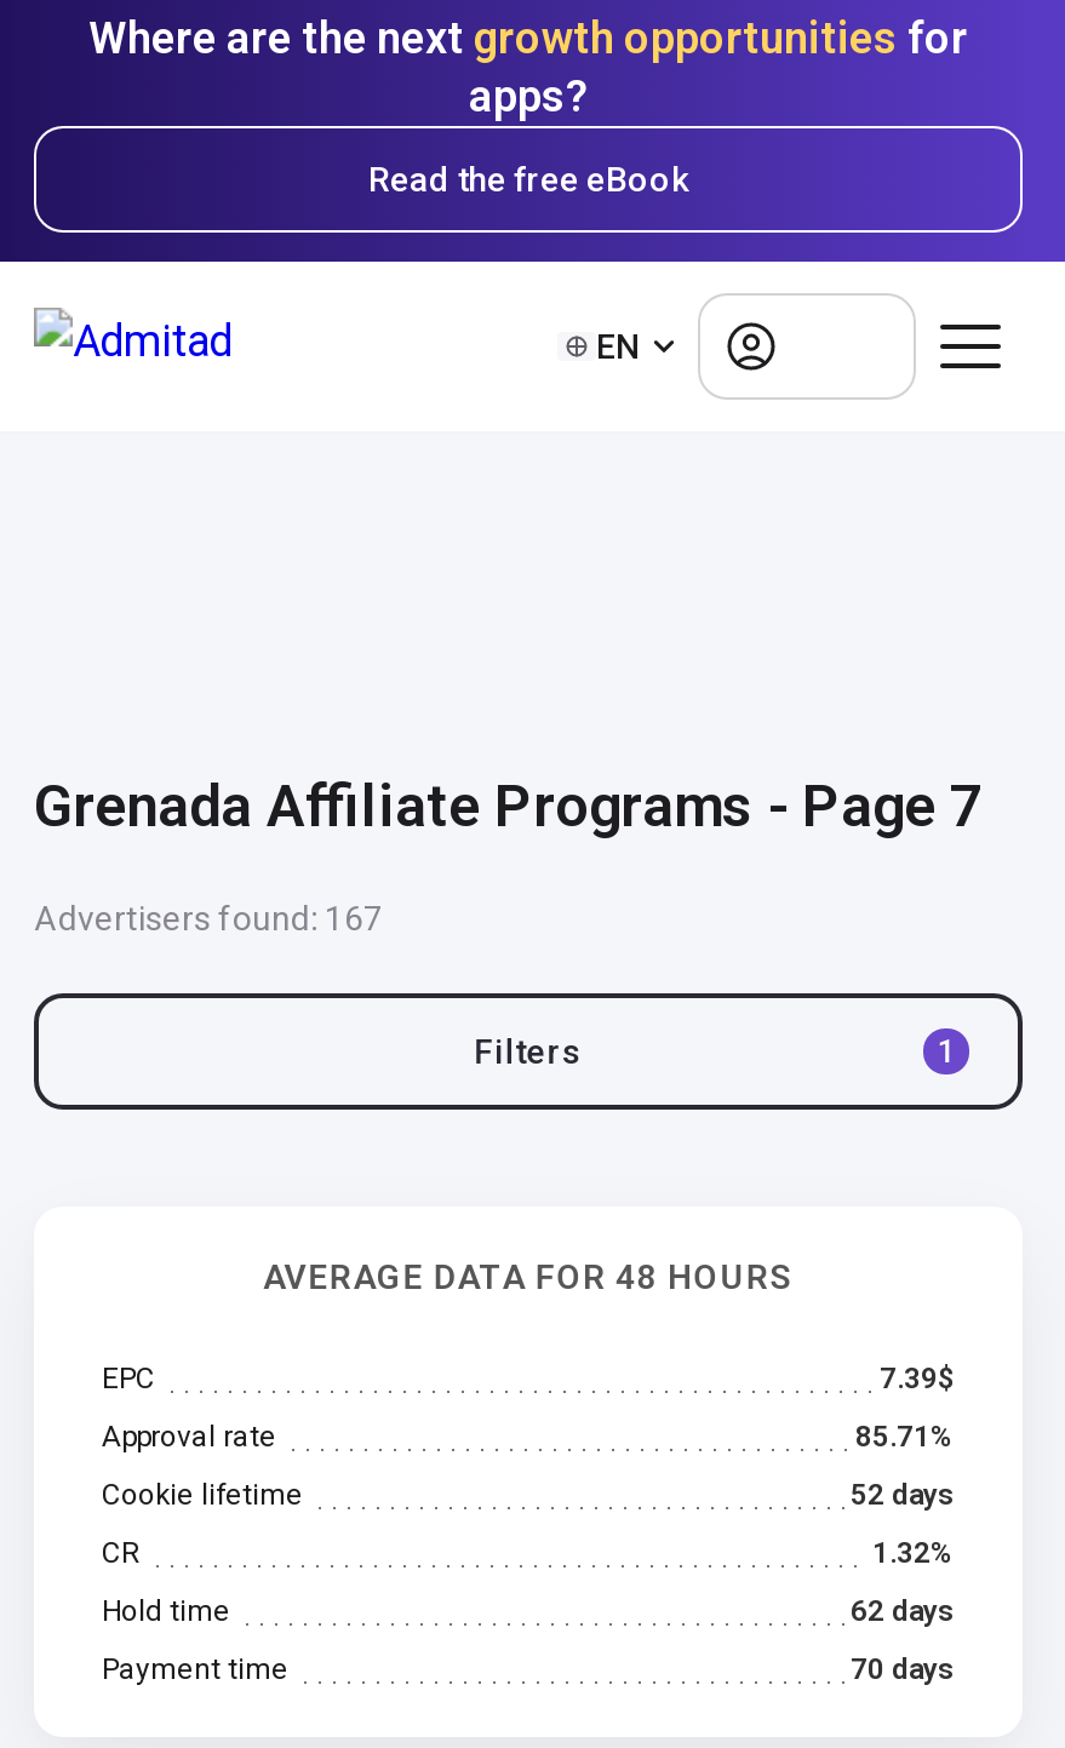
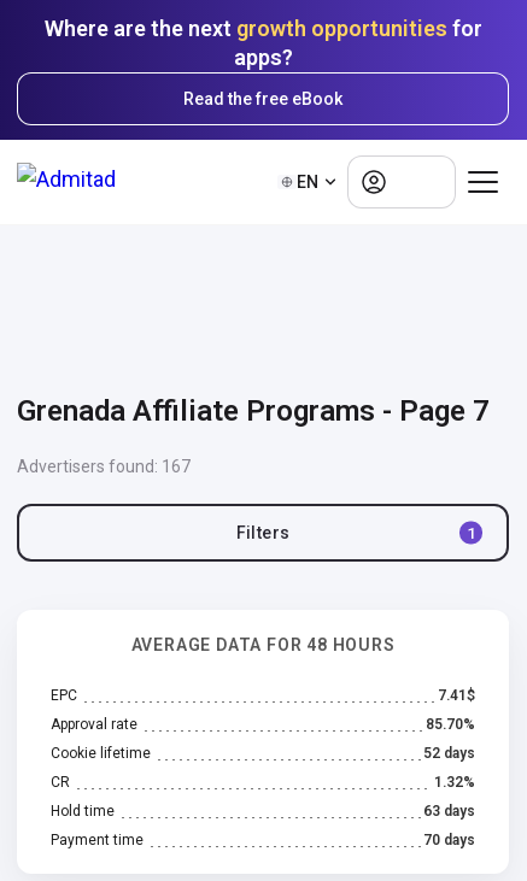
- 7.39$
+ 7.41$

- 85.71%
+ 85.70%

- 62 days
+ 63 days
